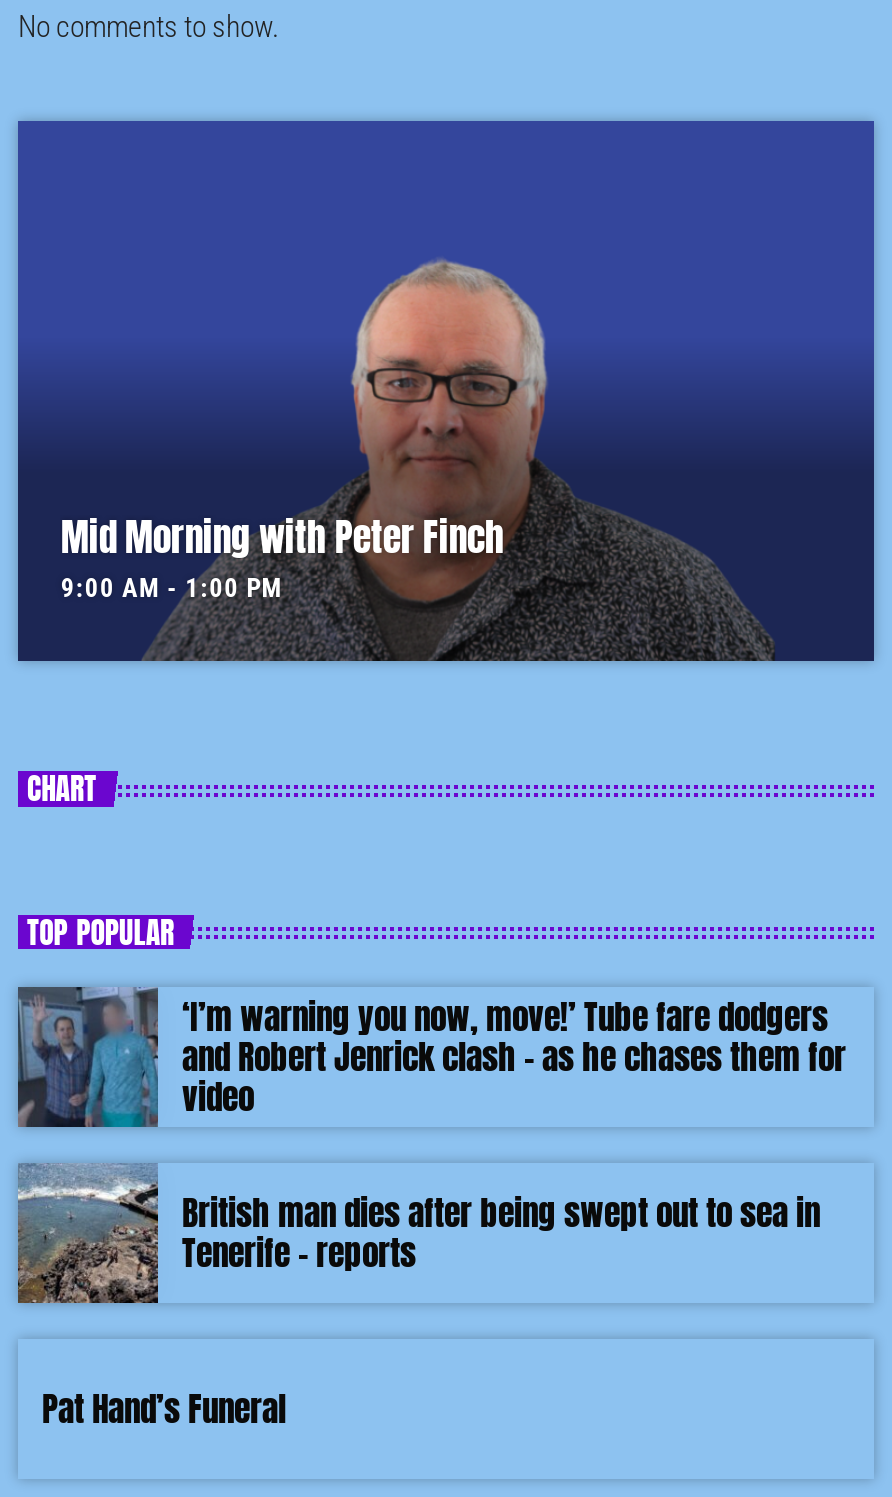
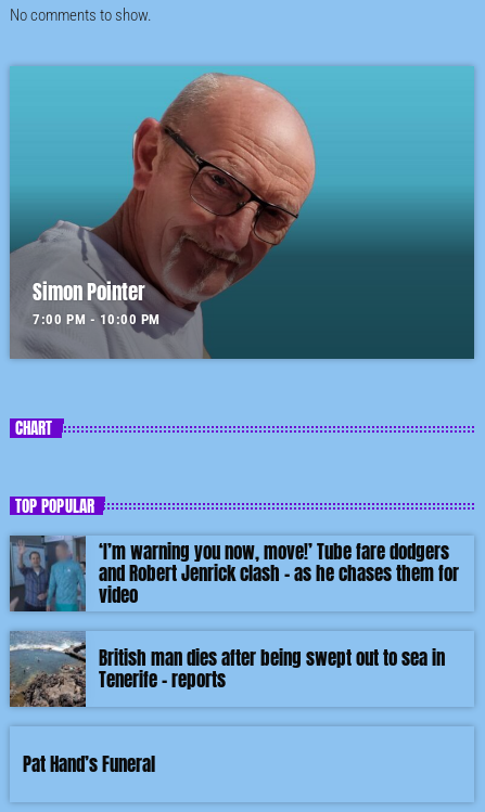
- [image]
- Mid Morning with Peter Finch
- 9:00 AM - 1:00 PM
+ [image]
+ Simon Pointer
+ 7:00 PM - 10:00 PM
